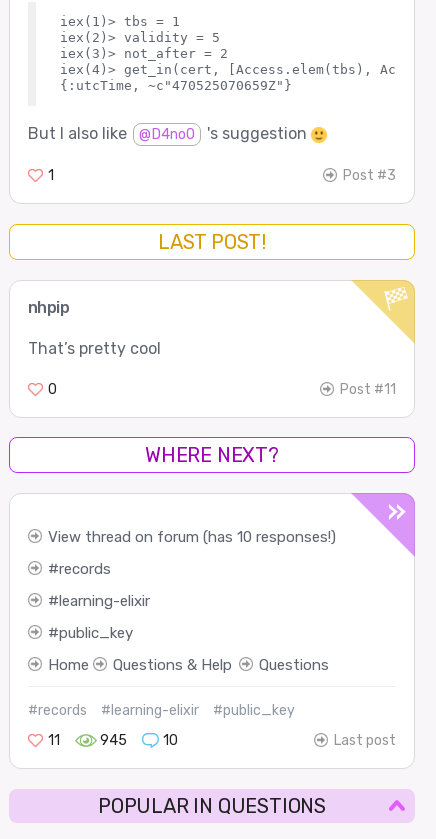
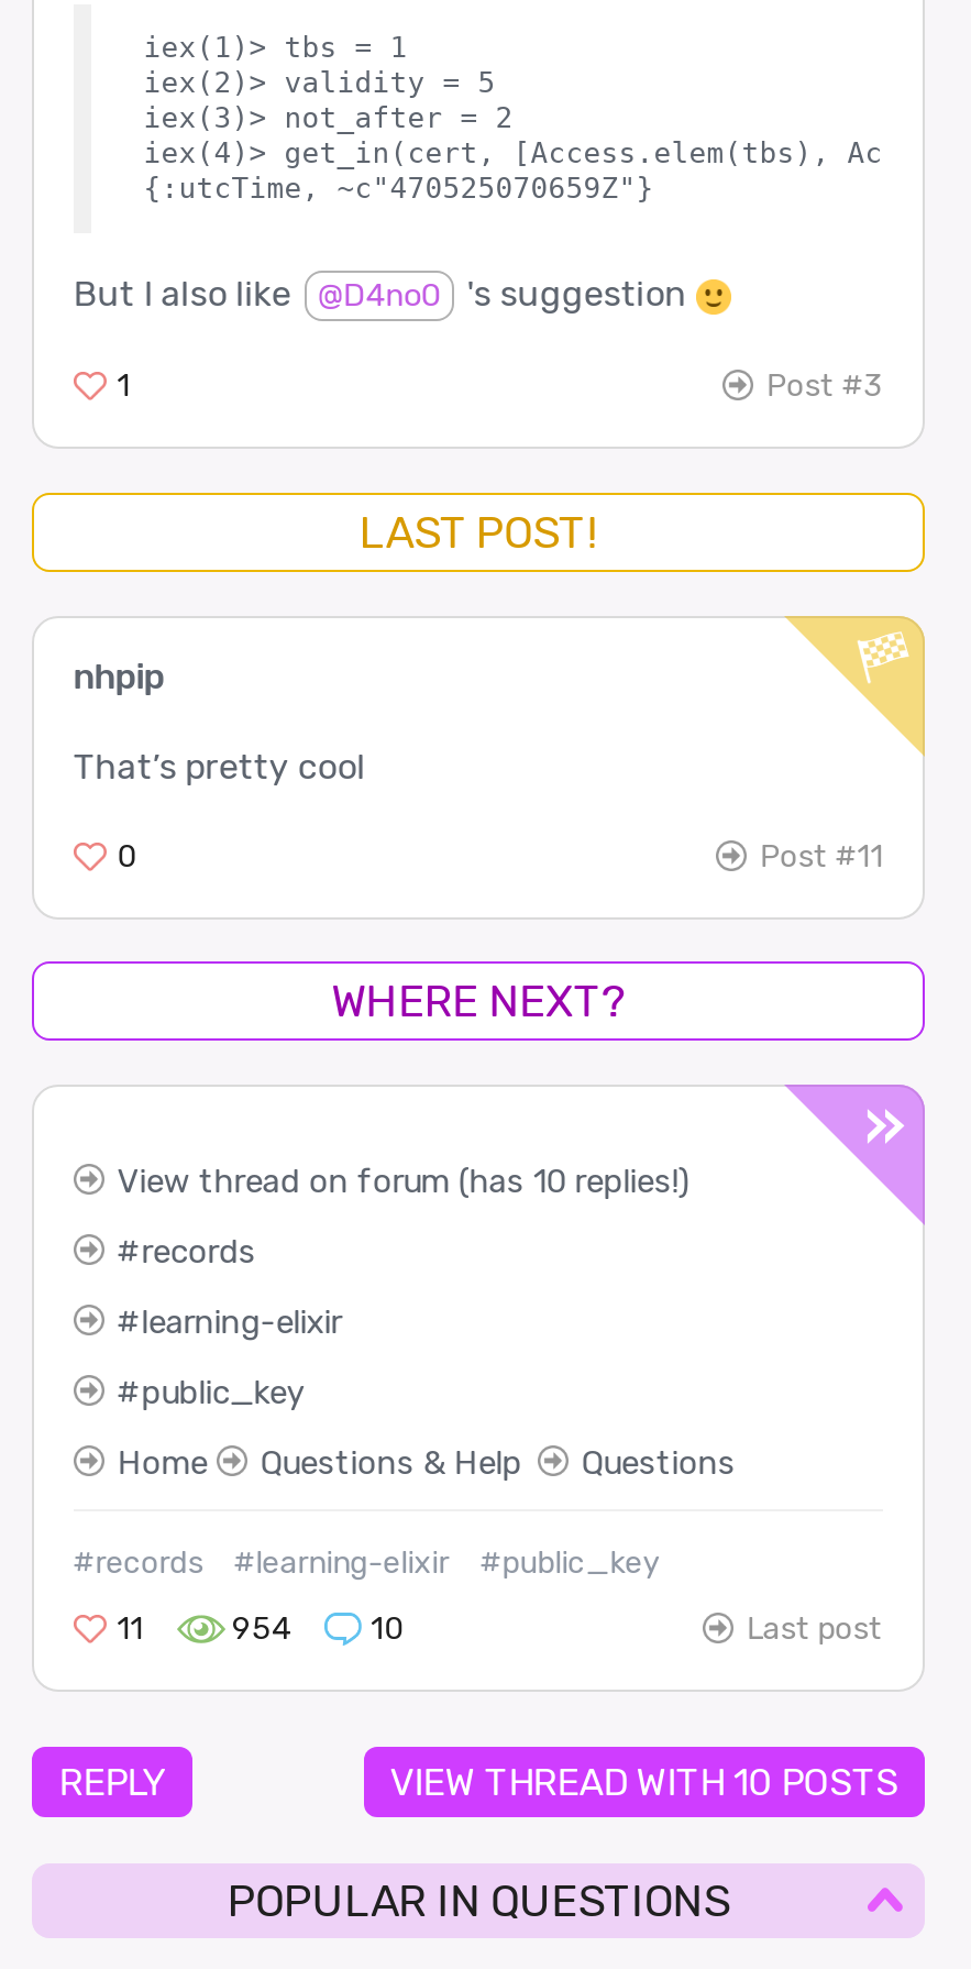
- View thread on forum (has 10 responses!)
+ View thread on forum (has 10 replies!)

- 945
+ 954

+ REPLY
+ VIEW THREAD WITH 10 POSTS
